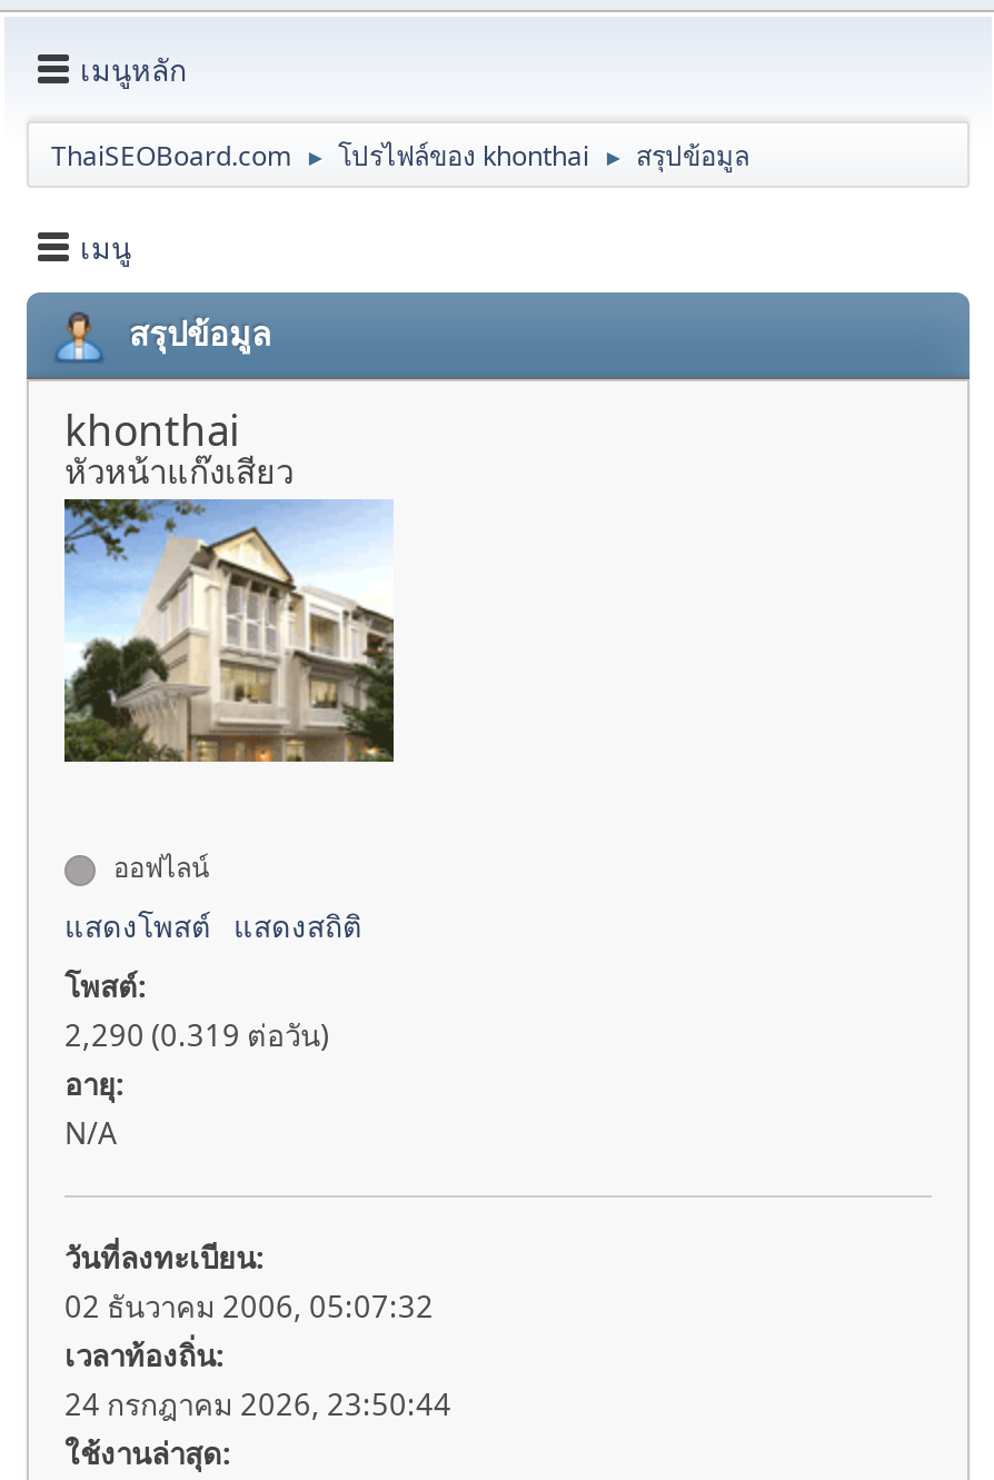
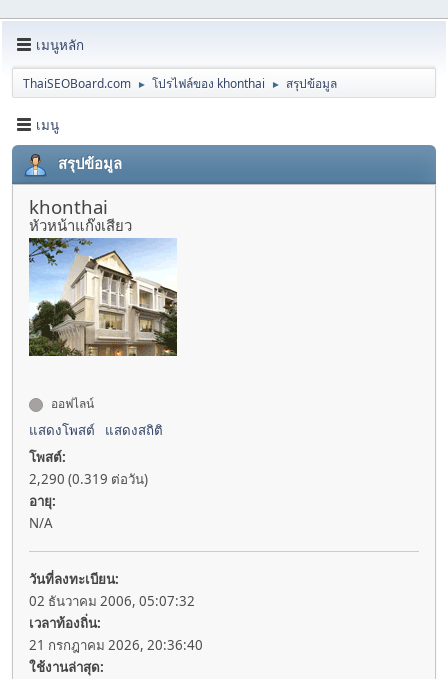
- 24 กรกฎาคม 2026, 23:50:44
+ 21 กรกฎาคม 2026, 20:36:40
